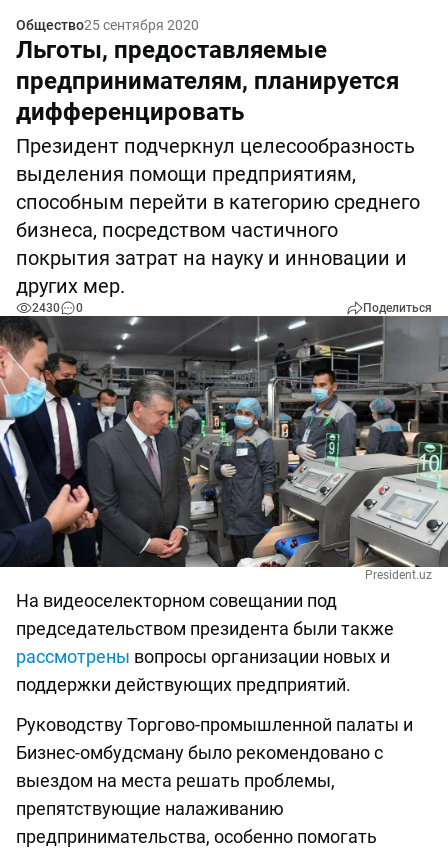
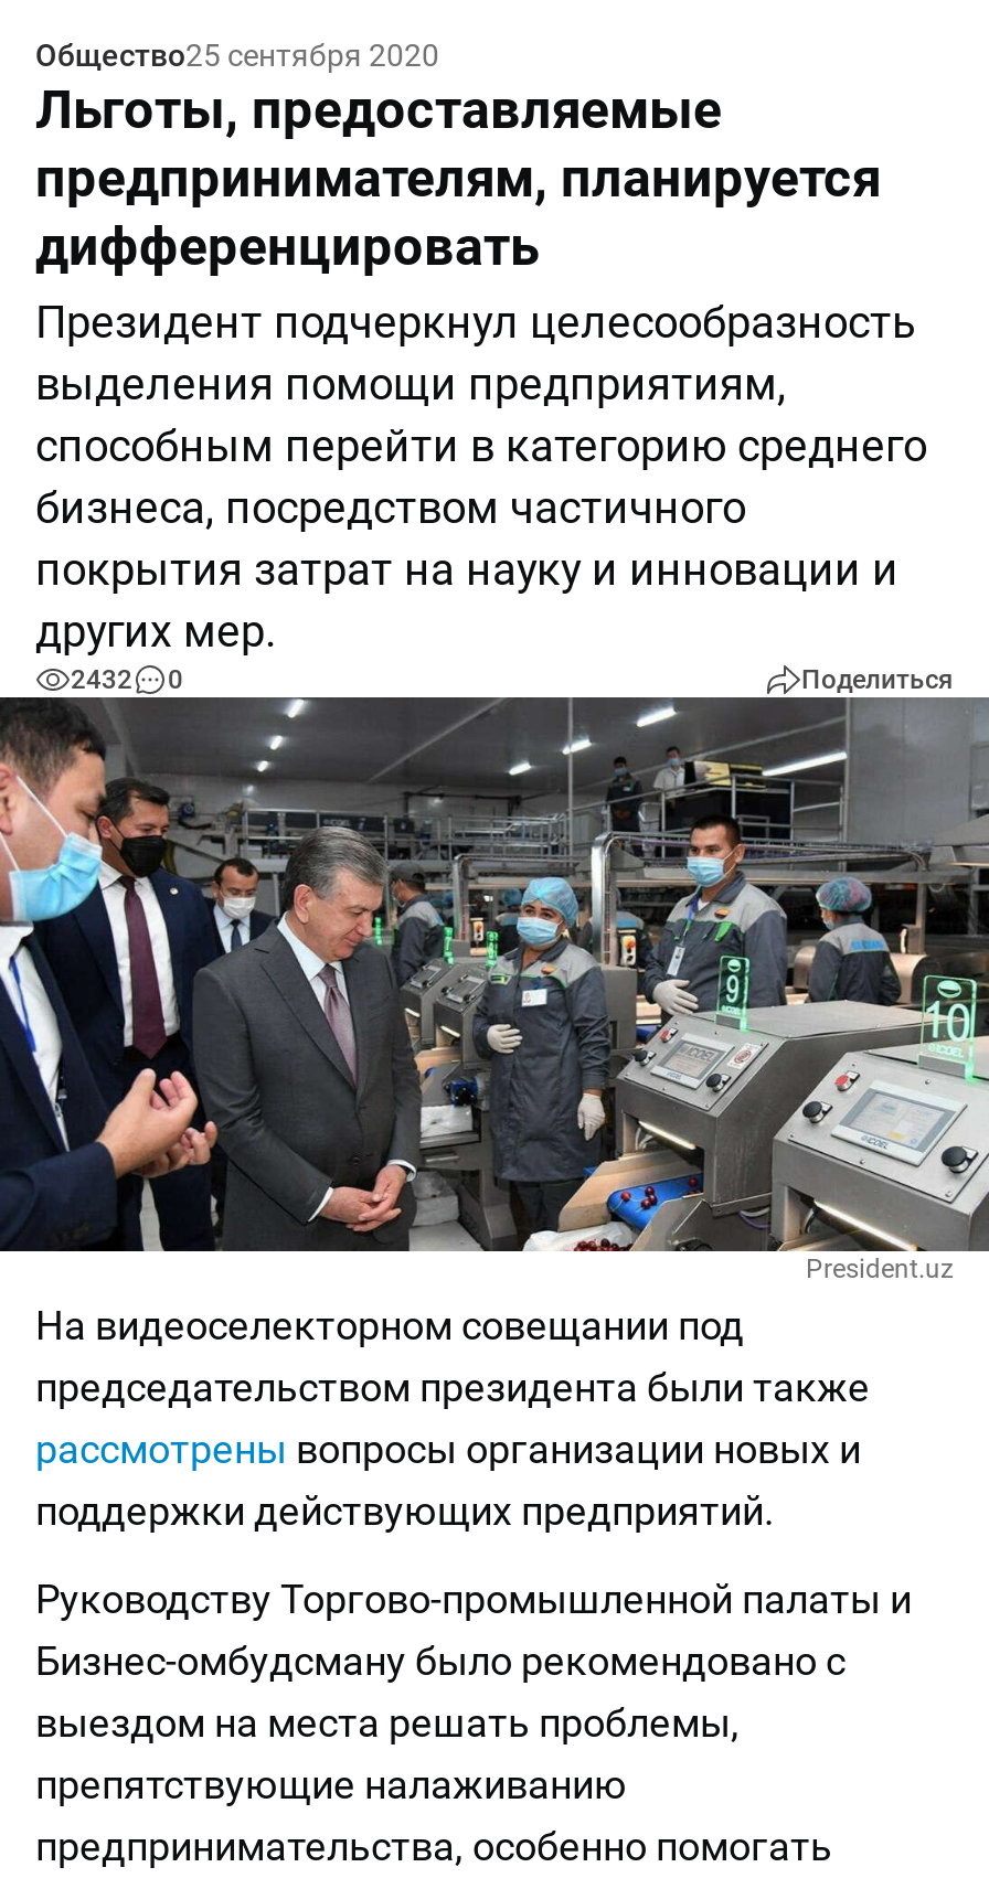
- 2430 0
+ 2432 0
